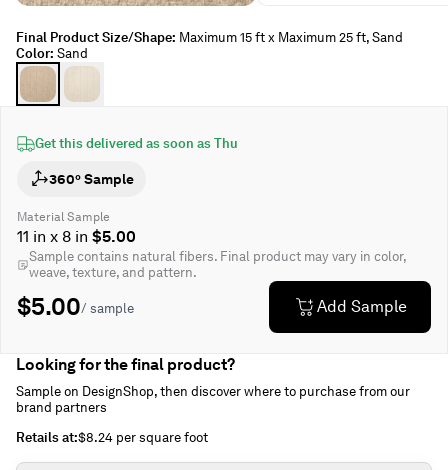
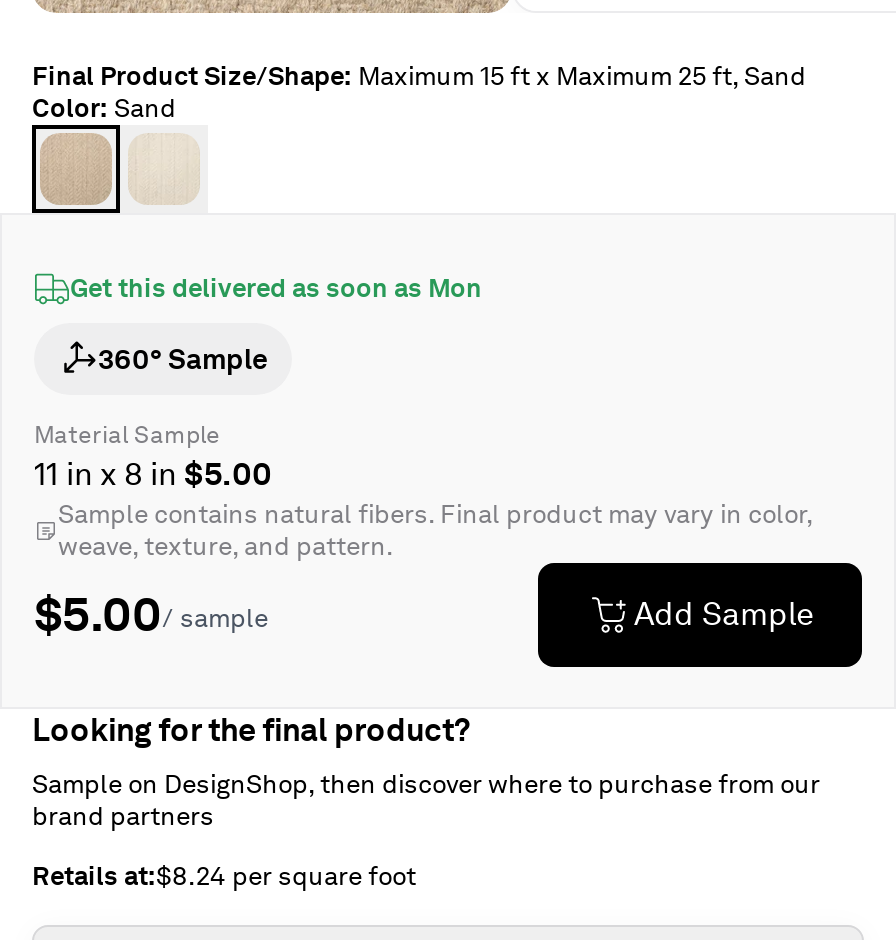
- Get this delivered as soon as Thu
+ Get this delivered as soon as Mon
